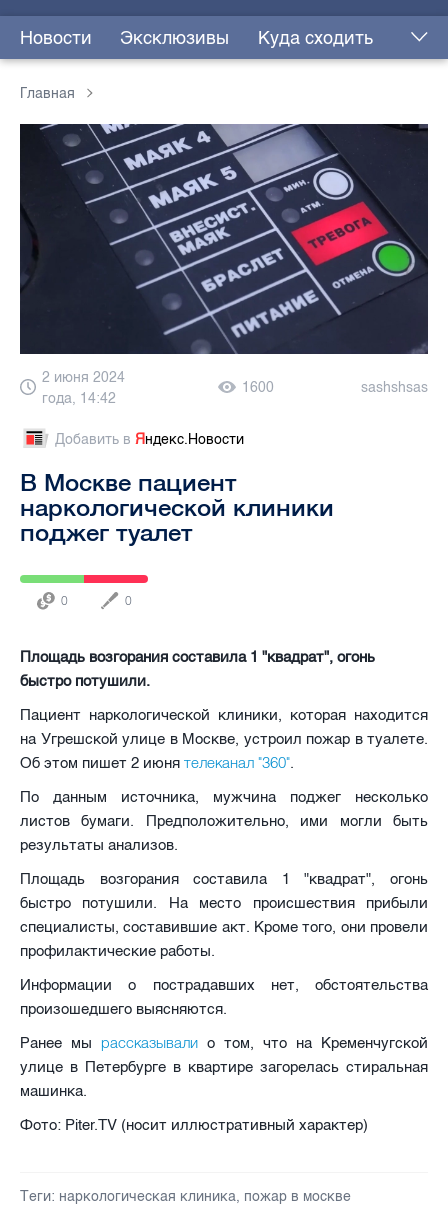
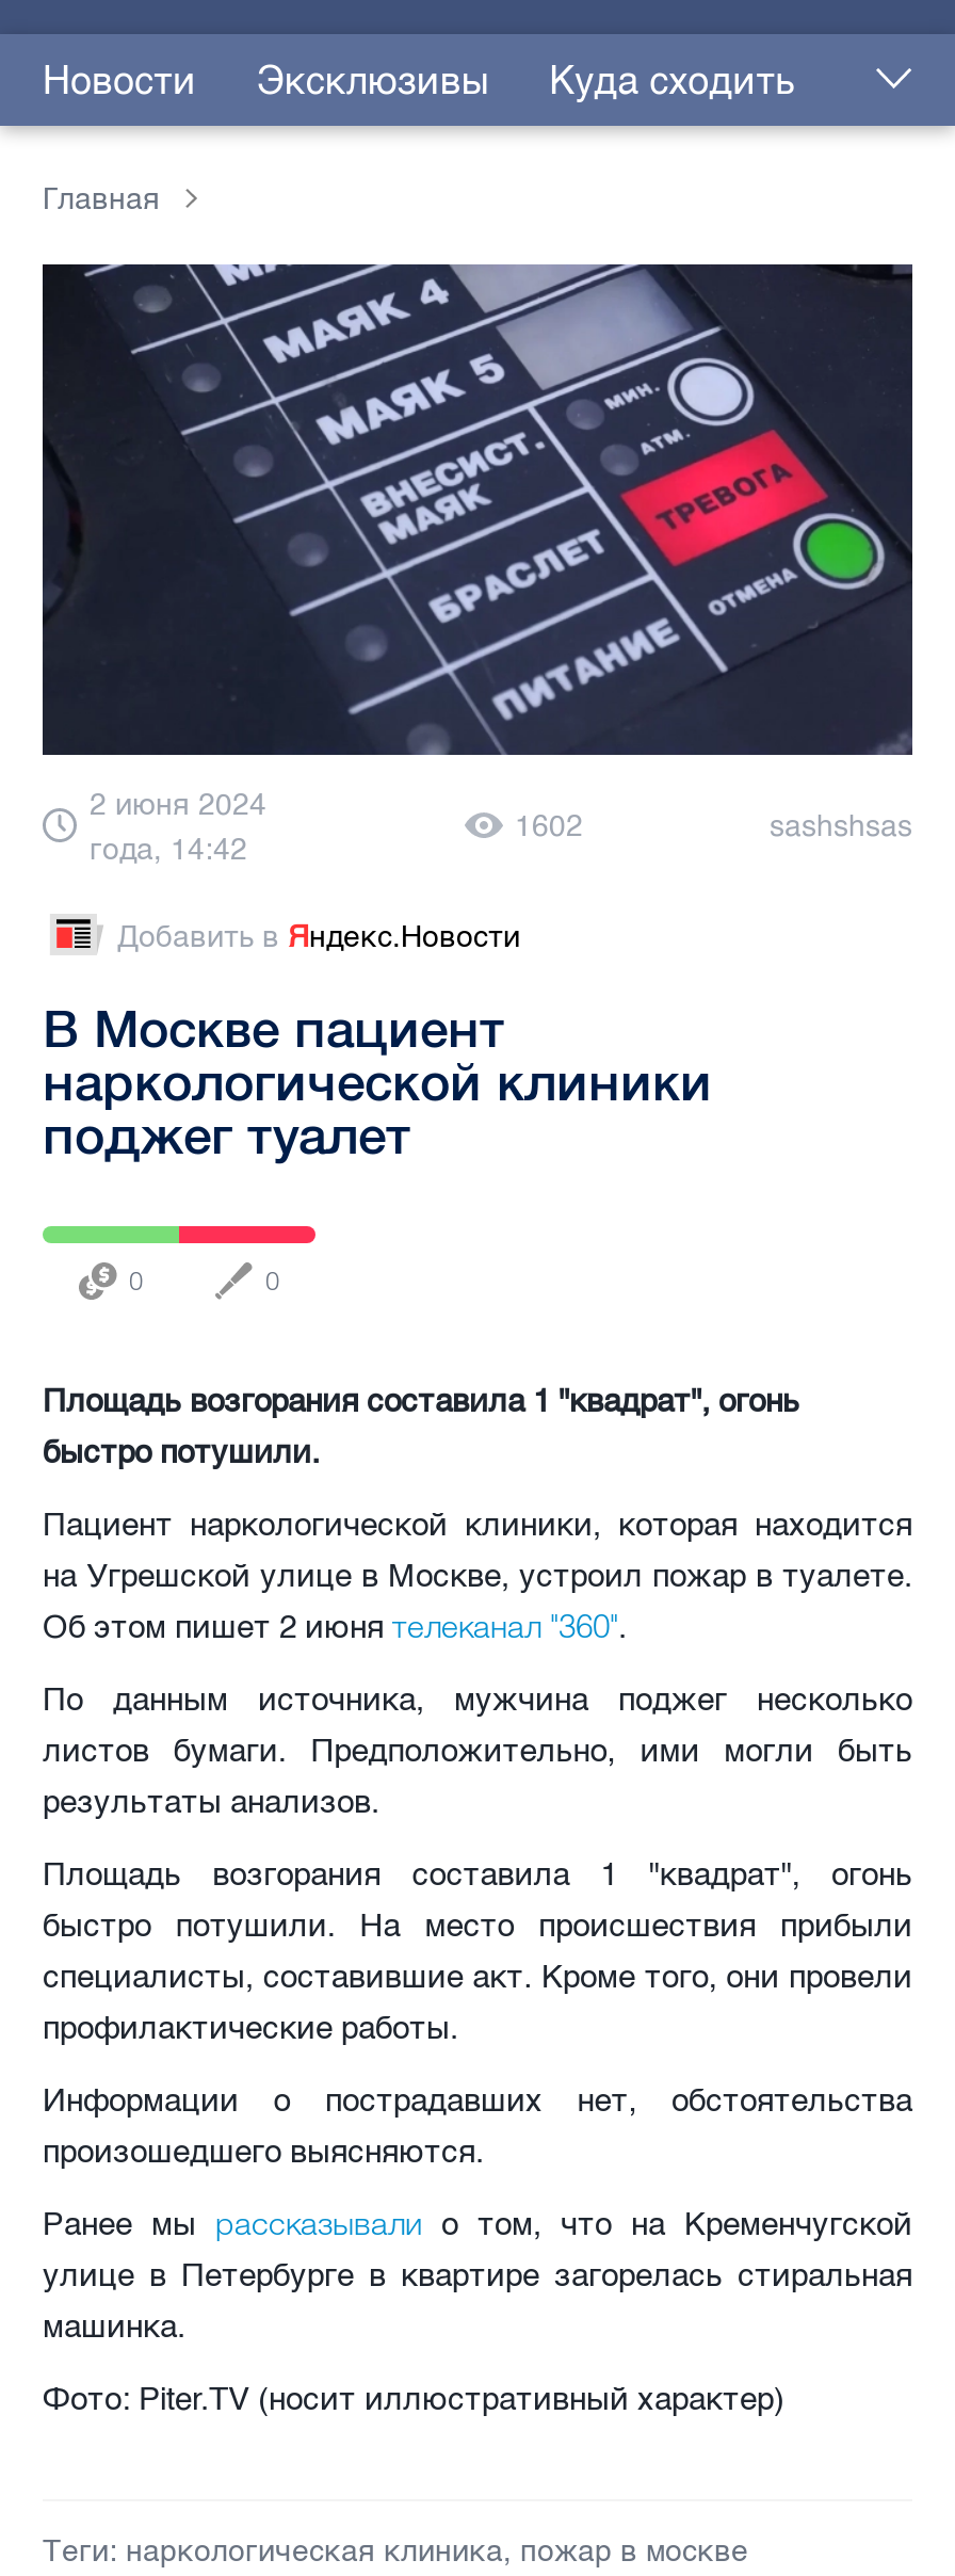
- 1600
+ 1602
